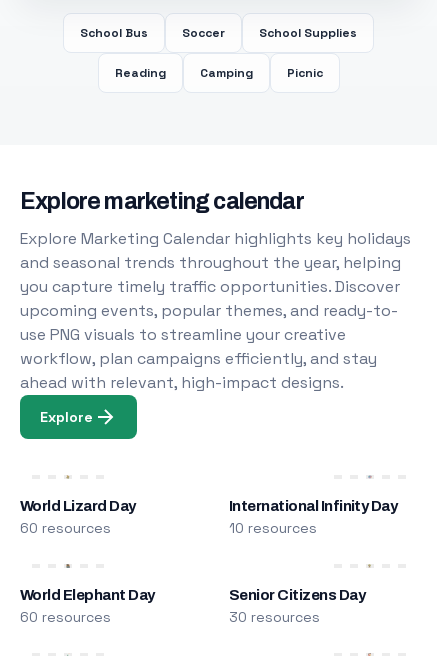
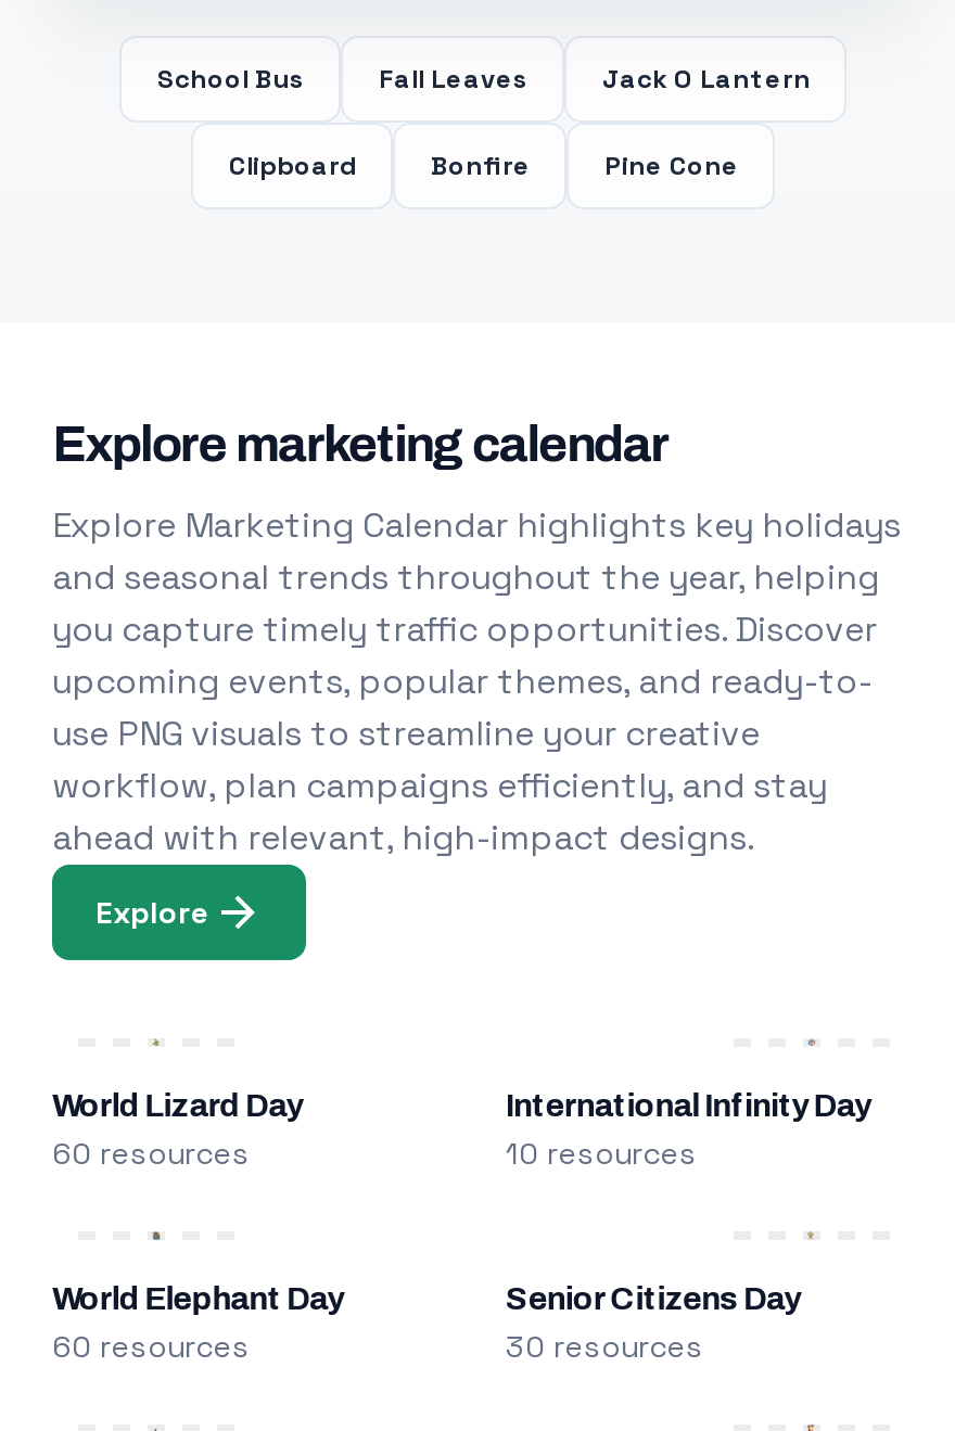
- Soccer
- School Supplies
+ Fall Leaves
+ Jack O Lantern

- Reading
- Camping
- Picnic
+ Clipboard
+ Bonfire
+ Pine Cone
